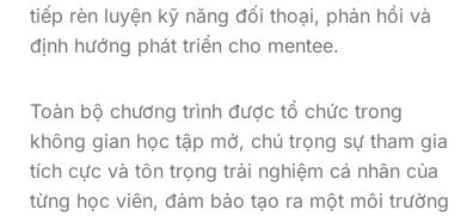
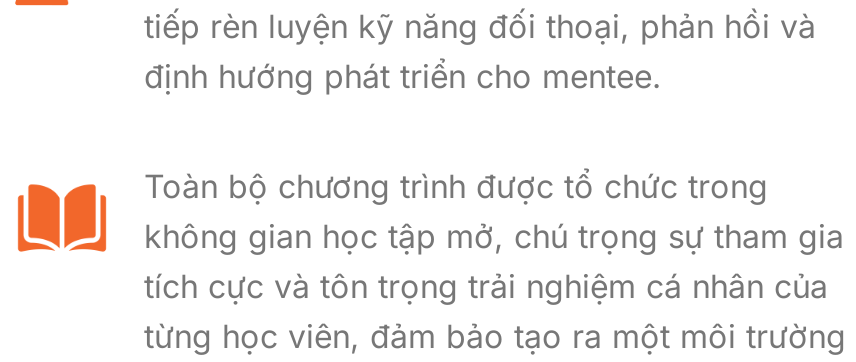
+ [image]
